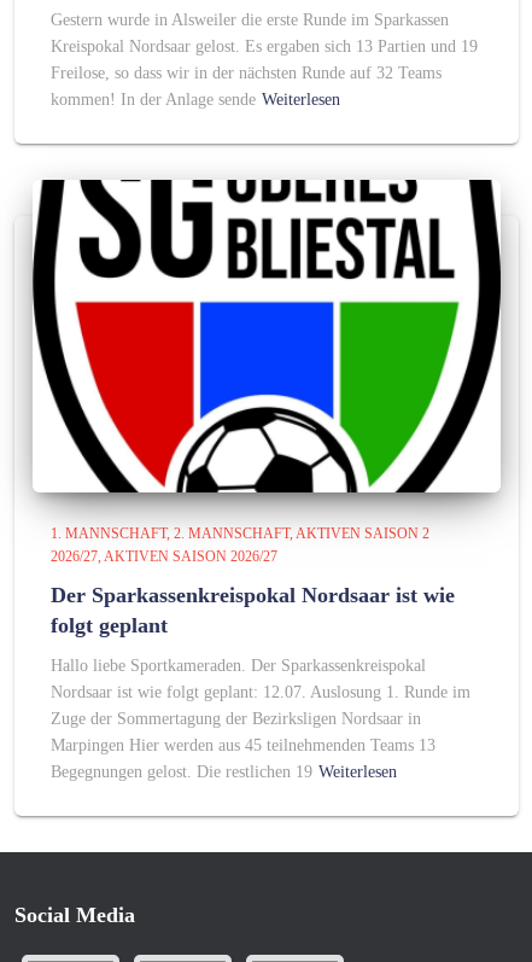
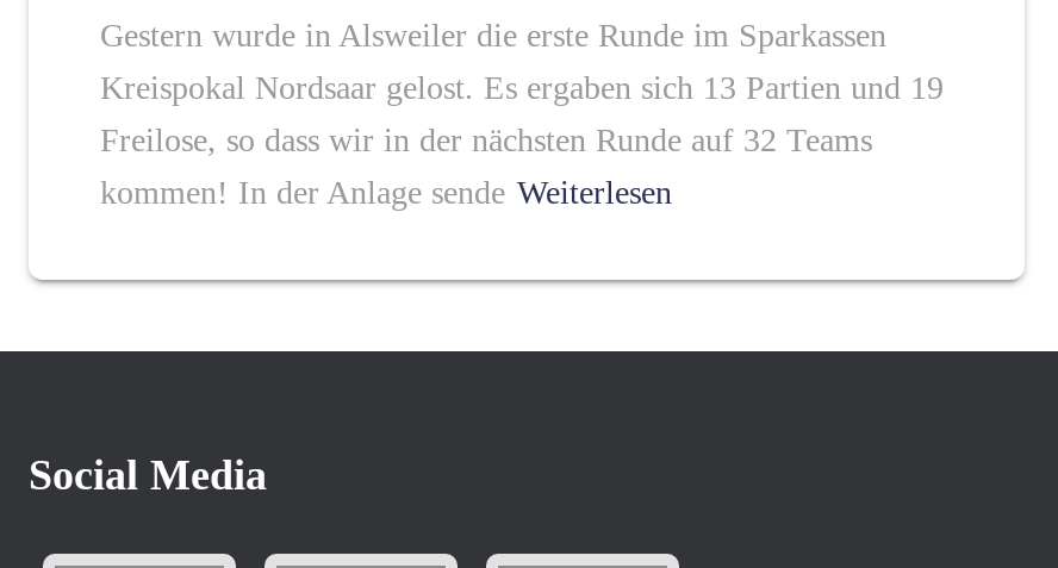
- [image]
- 1. MANNSCHAFT 2. MANNSCHAFT AKTIVEN SAISON 2
- 2026/27 AKTIVEN SAISON 2026/27
- Der Sparkassenkreispokal Nordsaar ist wie
- folgt geplant
- Hallo liebe Sportkameraden. Der Sparkassenkreispokal
- Nordsaar ist wie folgt geplant: 12.07. Auslosung 1. Runde im
- Zuge der Sommertagung der Bezirksligen Nordsaar in
- Marpingen Hier werden aus 45 teilnehmenden Teams 13
- Begegnungen gelost. Die restlichen 19 Weiterlesen
